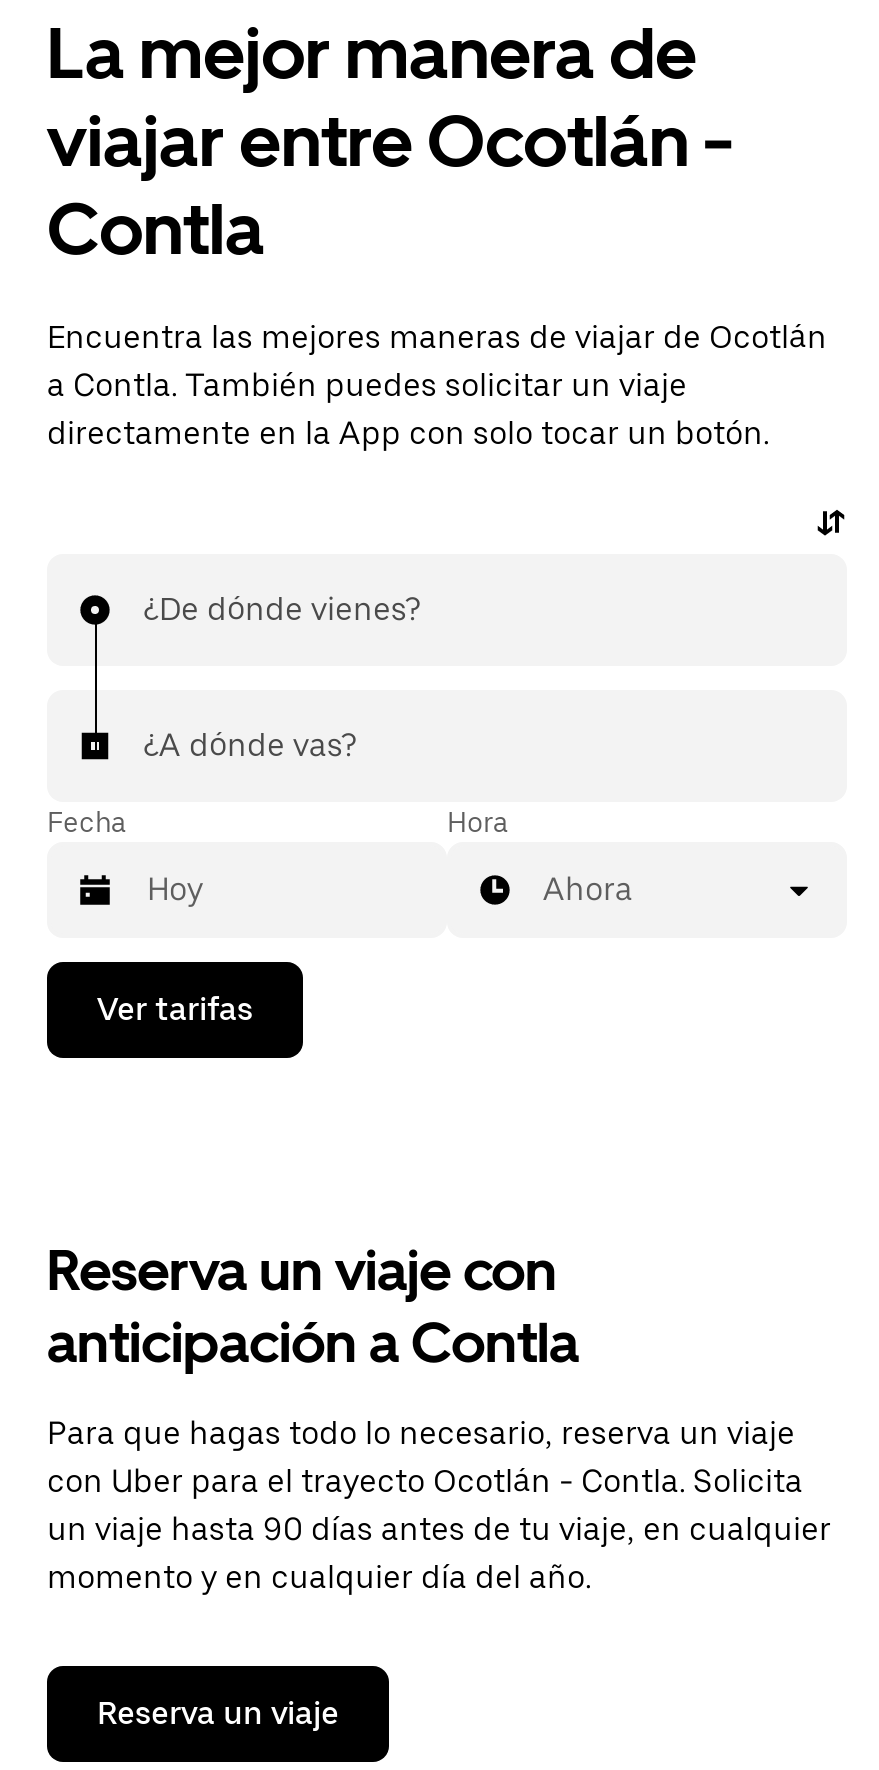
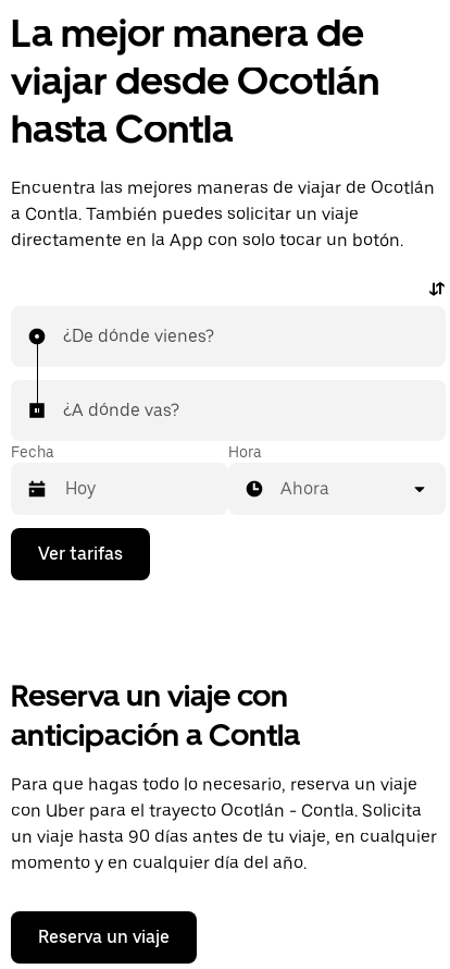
- viajar entre Ocotlán -
- Contla
+ viajar desde Ocotlán
+ hasta Contla
